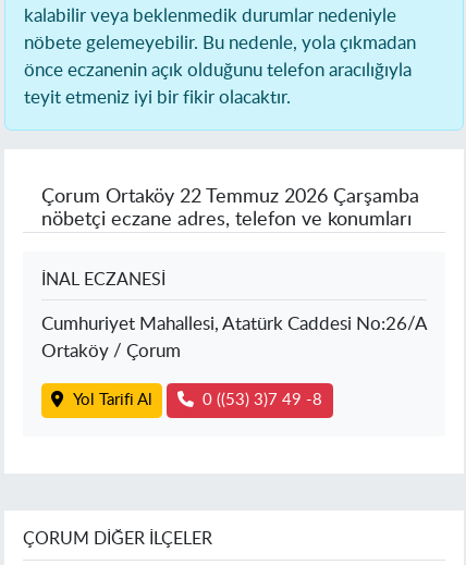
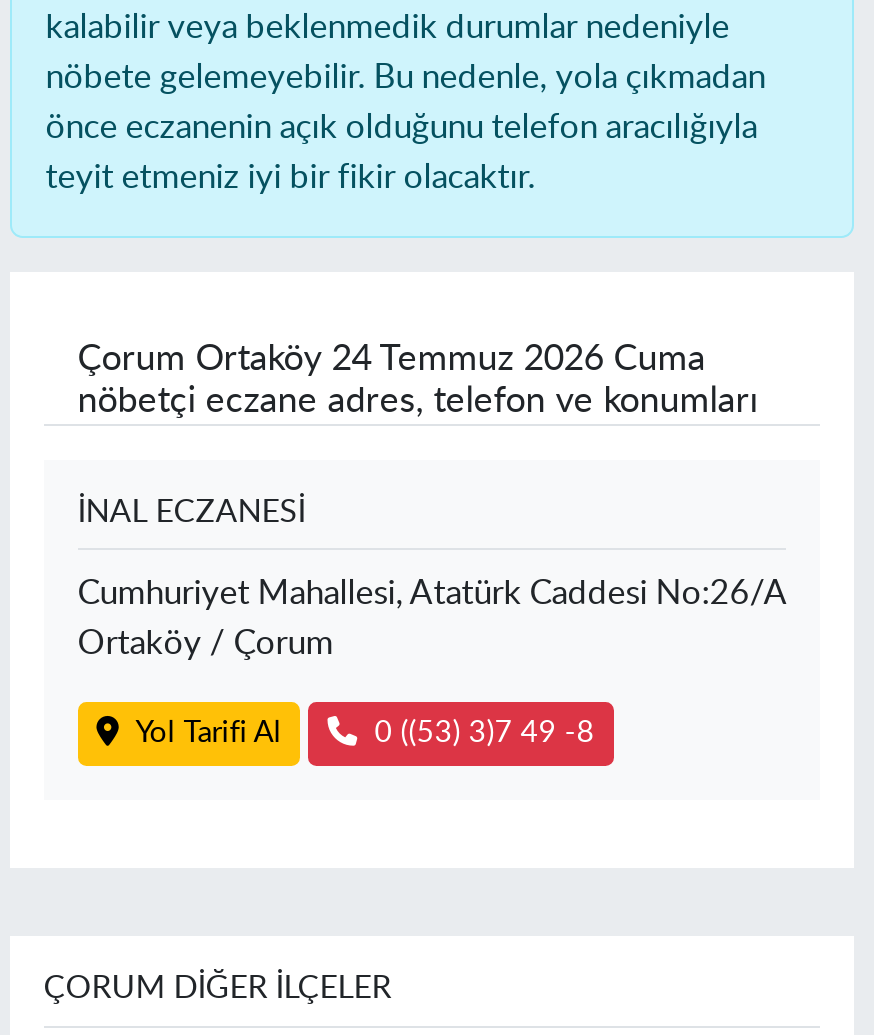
- Çorum Ortaköy 22 Temmuz 2026 Çarşamba
+ Çorum Ortaköy 24 Temmuz 2026 Cuma
